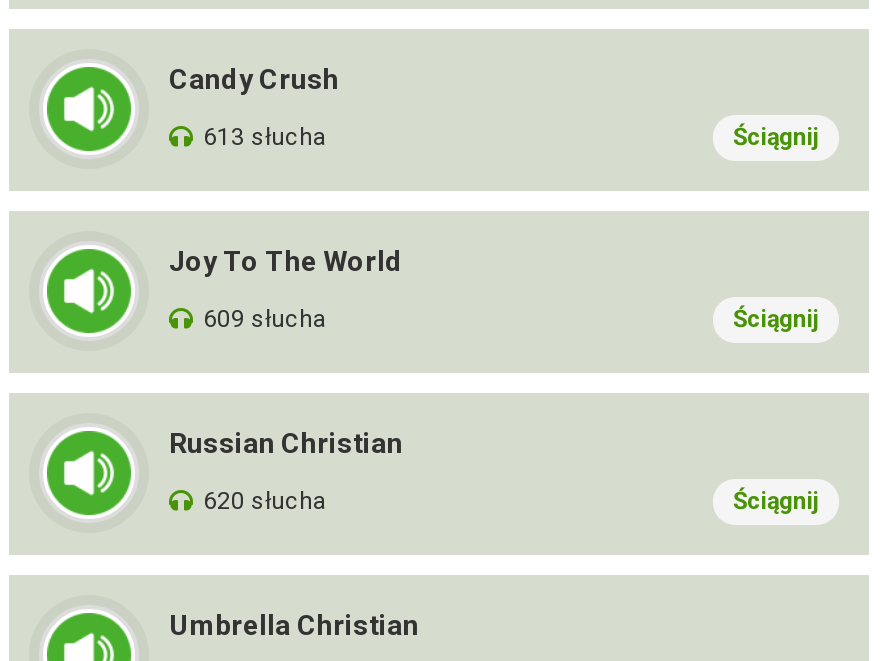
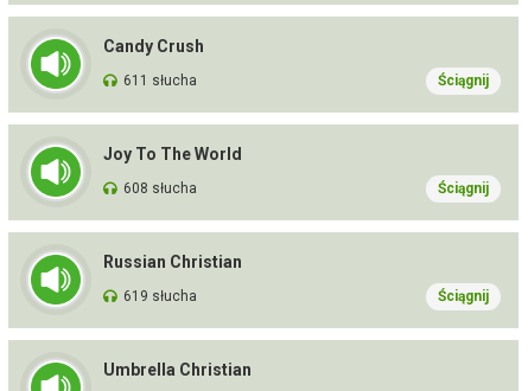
- 613 słucha
+ 611 słucha

- 609 słucha
+ 608 słucha

- 620 słucha
+ 619 słucha
